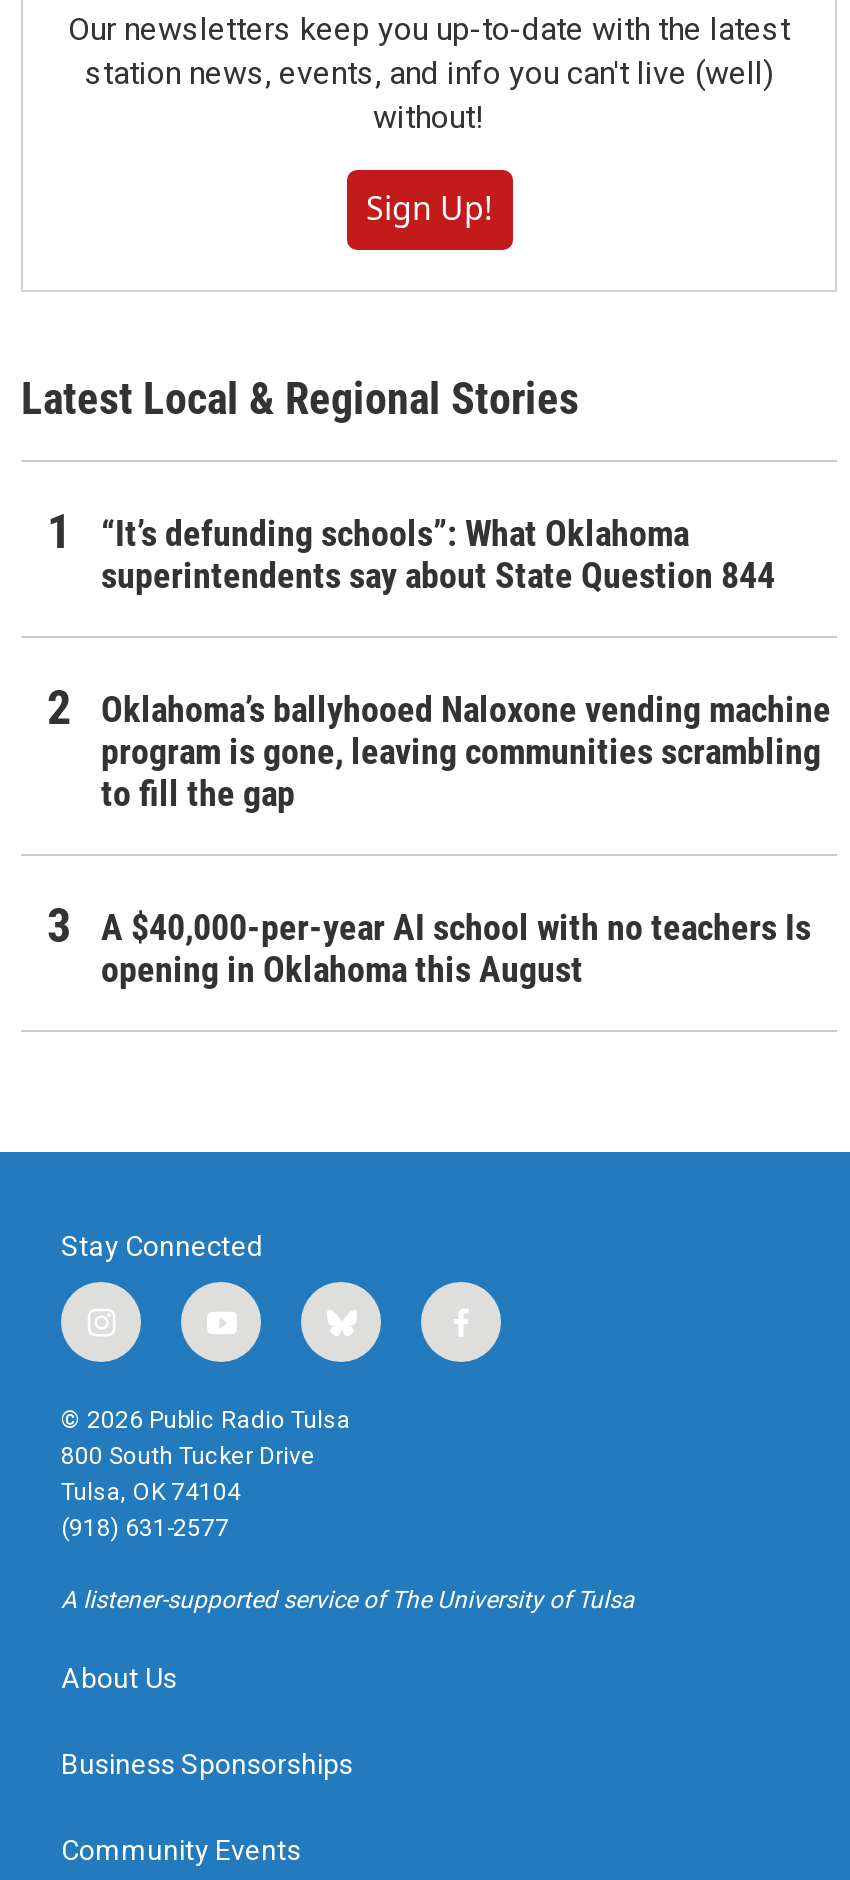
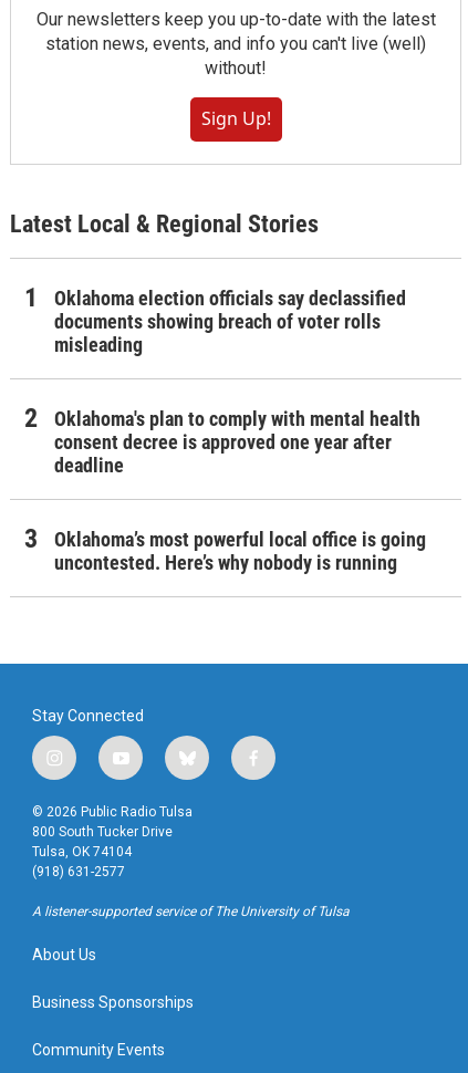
- “It’s defunding schools”: What Oklahoma
- superintendents say about State Question 844
+ Oklahoma election officials say declassified
+ documents showing breach of voter rolls
+ misleading

- Oklahoma’s ballyhooed Naloxone vending machine
- program is gone, leaving communities scrambling
- to fill the gap
+ Oklahoma's plan to comply with mental health
+ consent decree is approved one year after
+ deadline

- A $40,000-per-year AI school with no teachers Is
- opening in Oklahoma this August
+ Oklahoma’s most powerful local office is going
+ uncontested. Here’s why nobody is running
